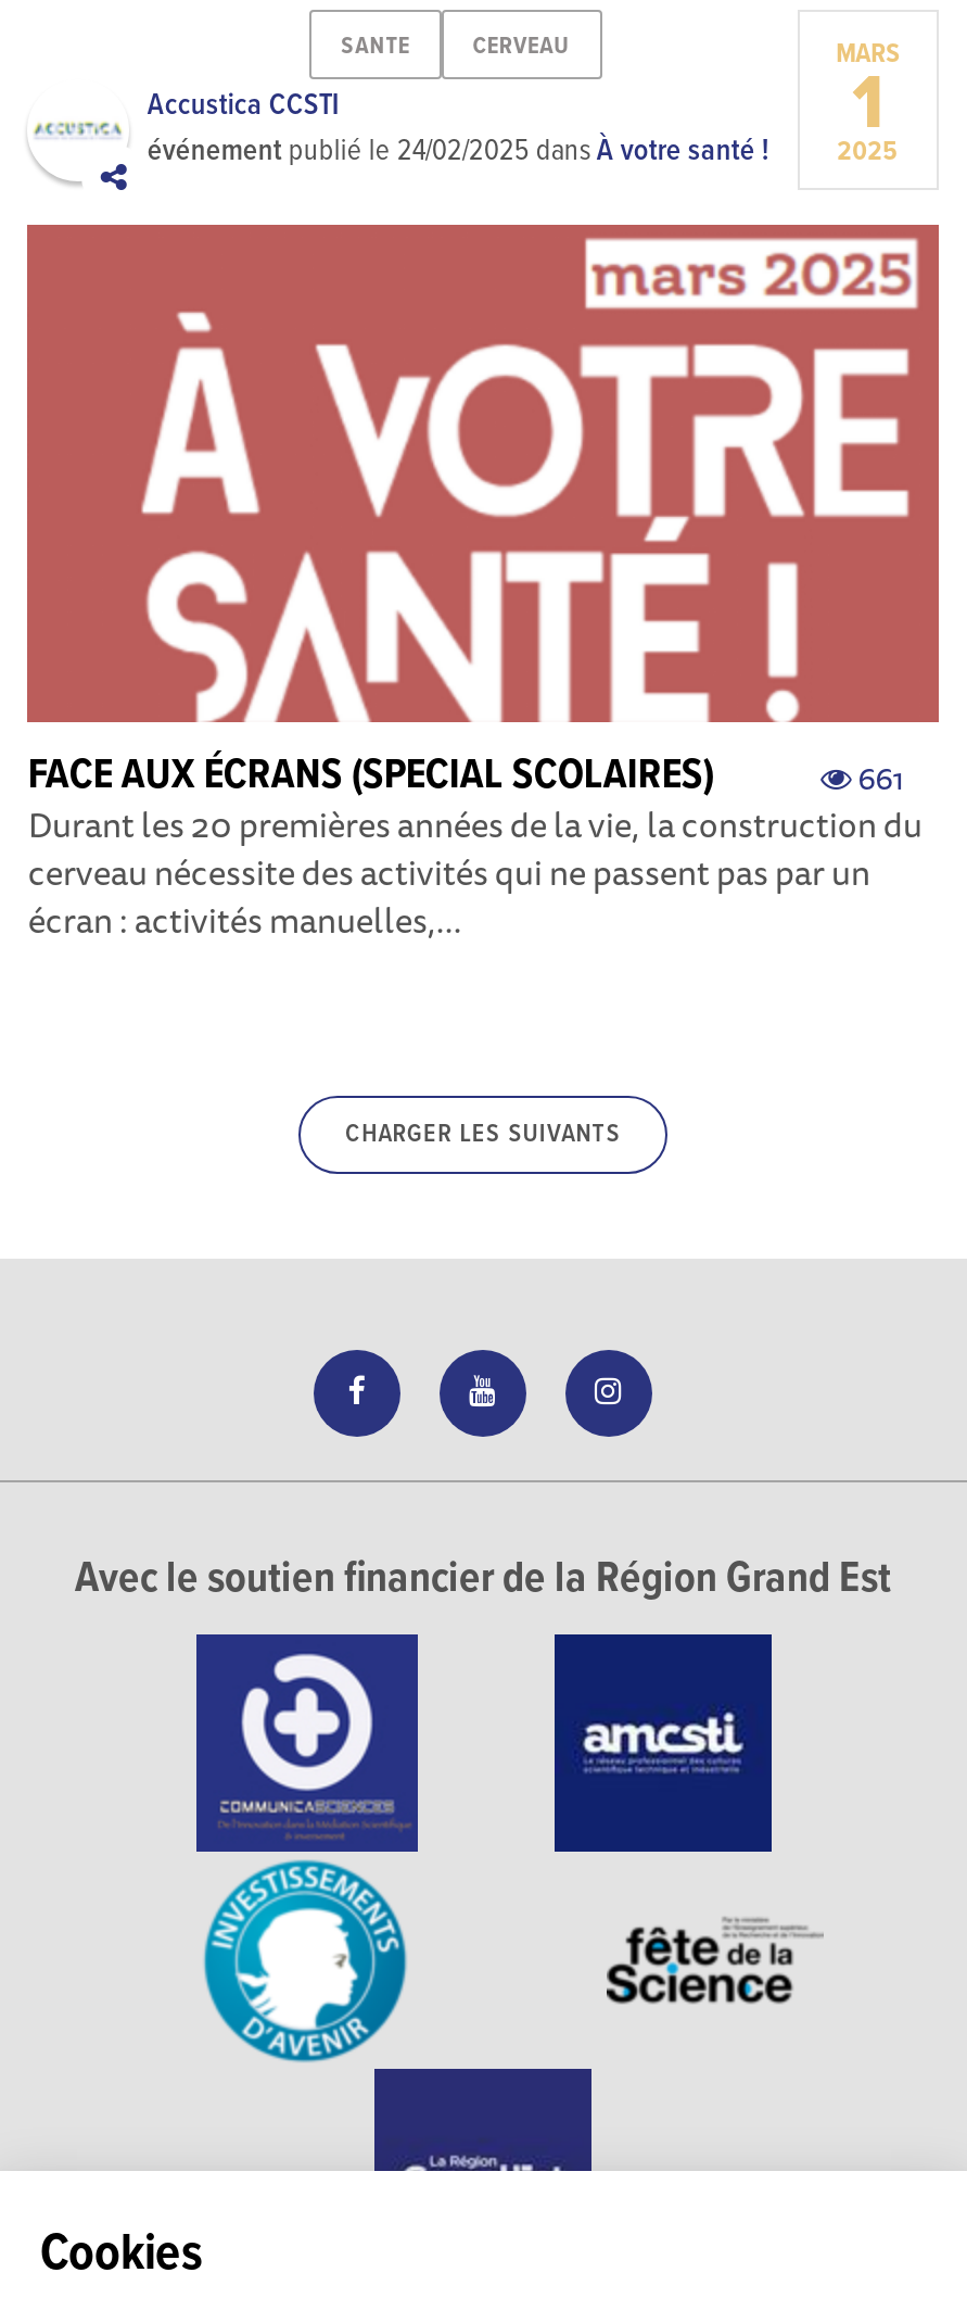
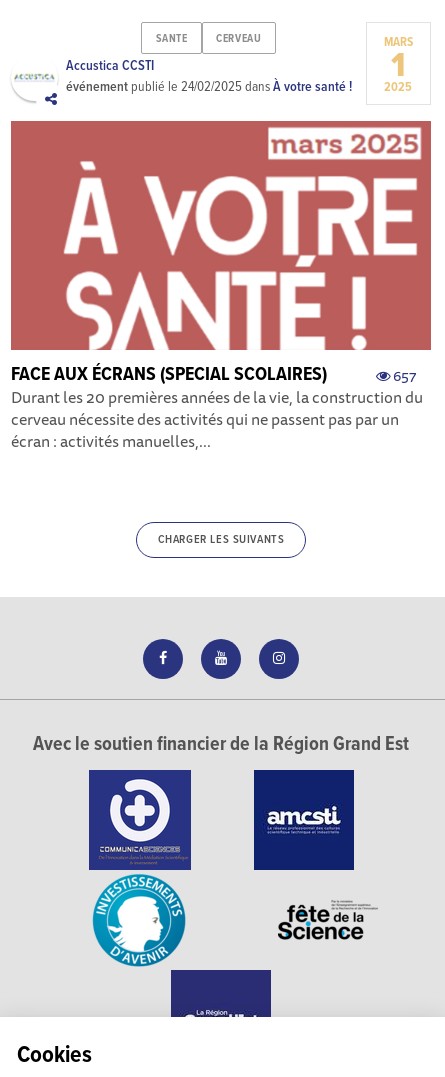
- 661
+ 657
